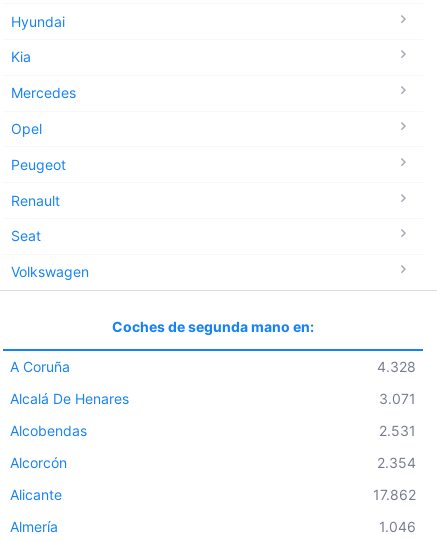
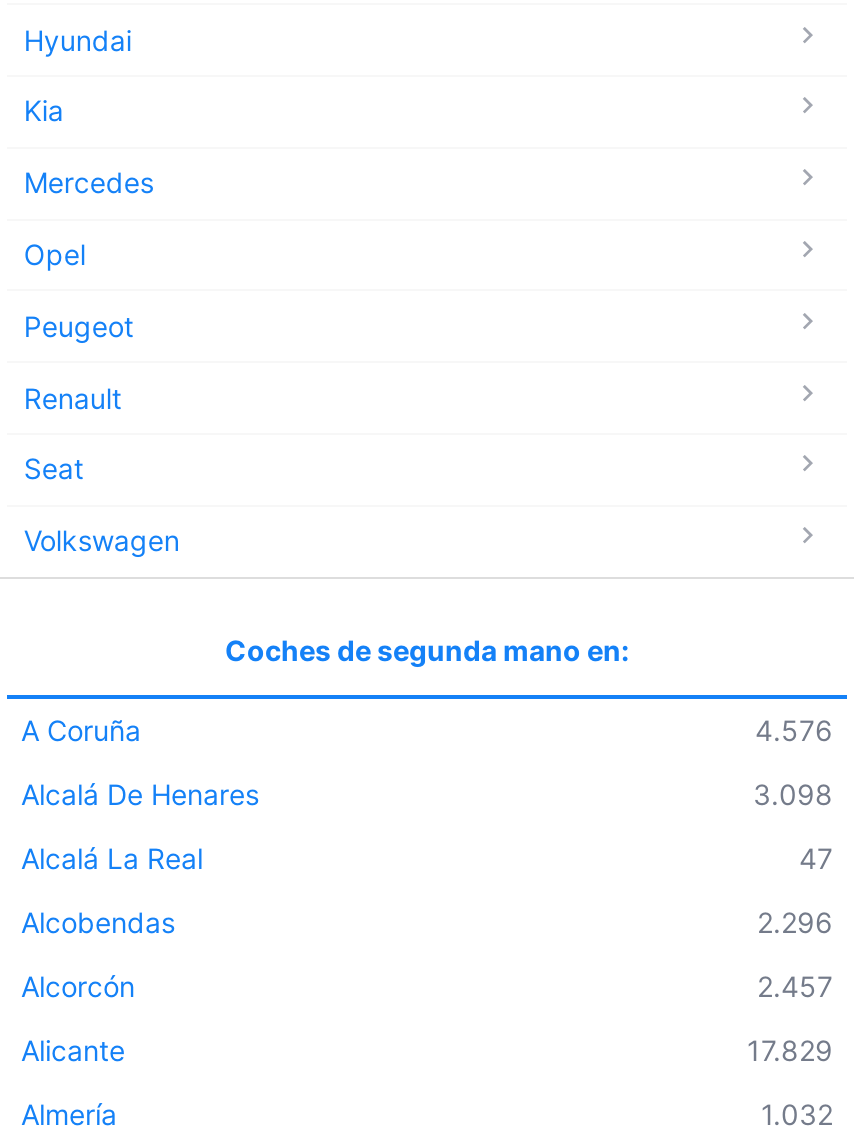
- 4.328
+ 4.576

- 3.071
+ 3.098
+ Alcalá La Real
+ 47

- 2.531
+ 2.296

- 2.354
+ 2.457

- 17.862
+ 17.829

- 1.046
+ 1.032
